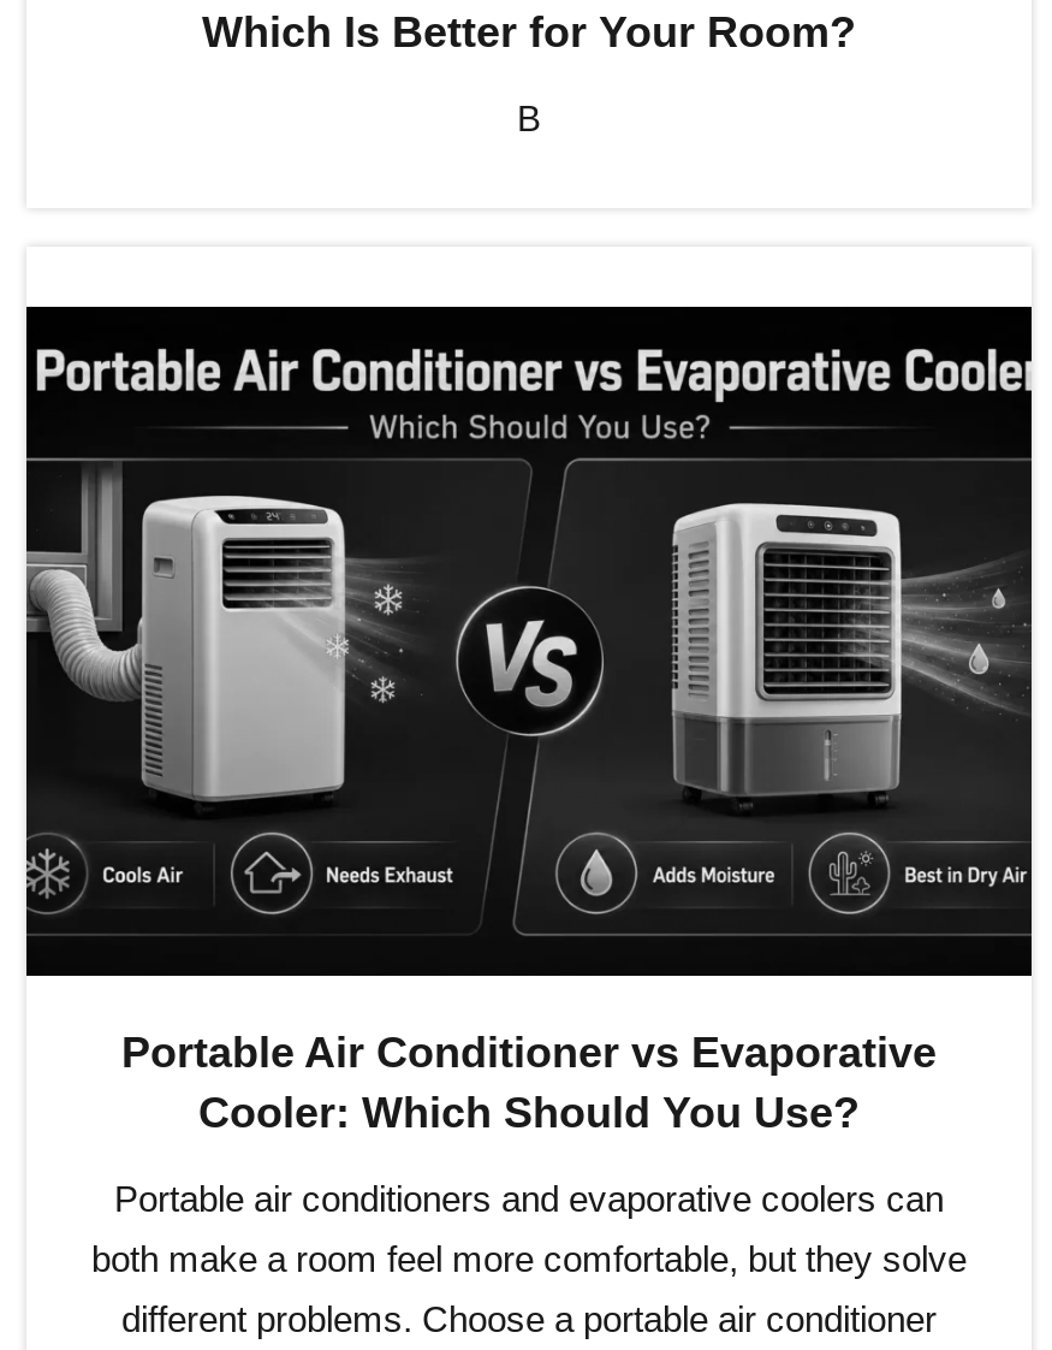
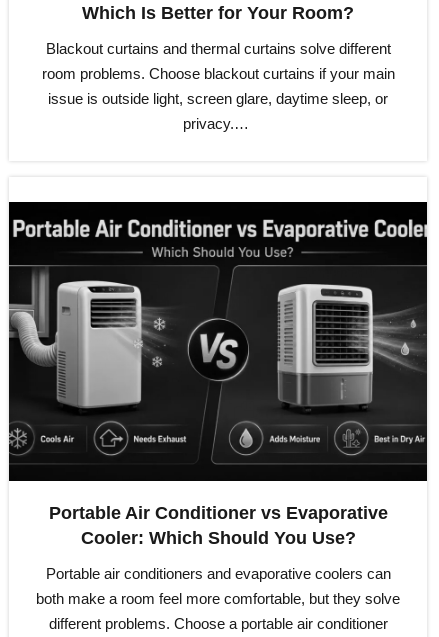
- B
+ Blackout curtains and thermal curtains solve different
+ room problems. Choose blackout curtains if your main
+ issue is outside light, screen glare, daytime sleep, or
+ privacy.…
